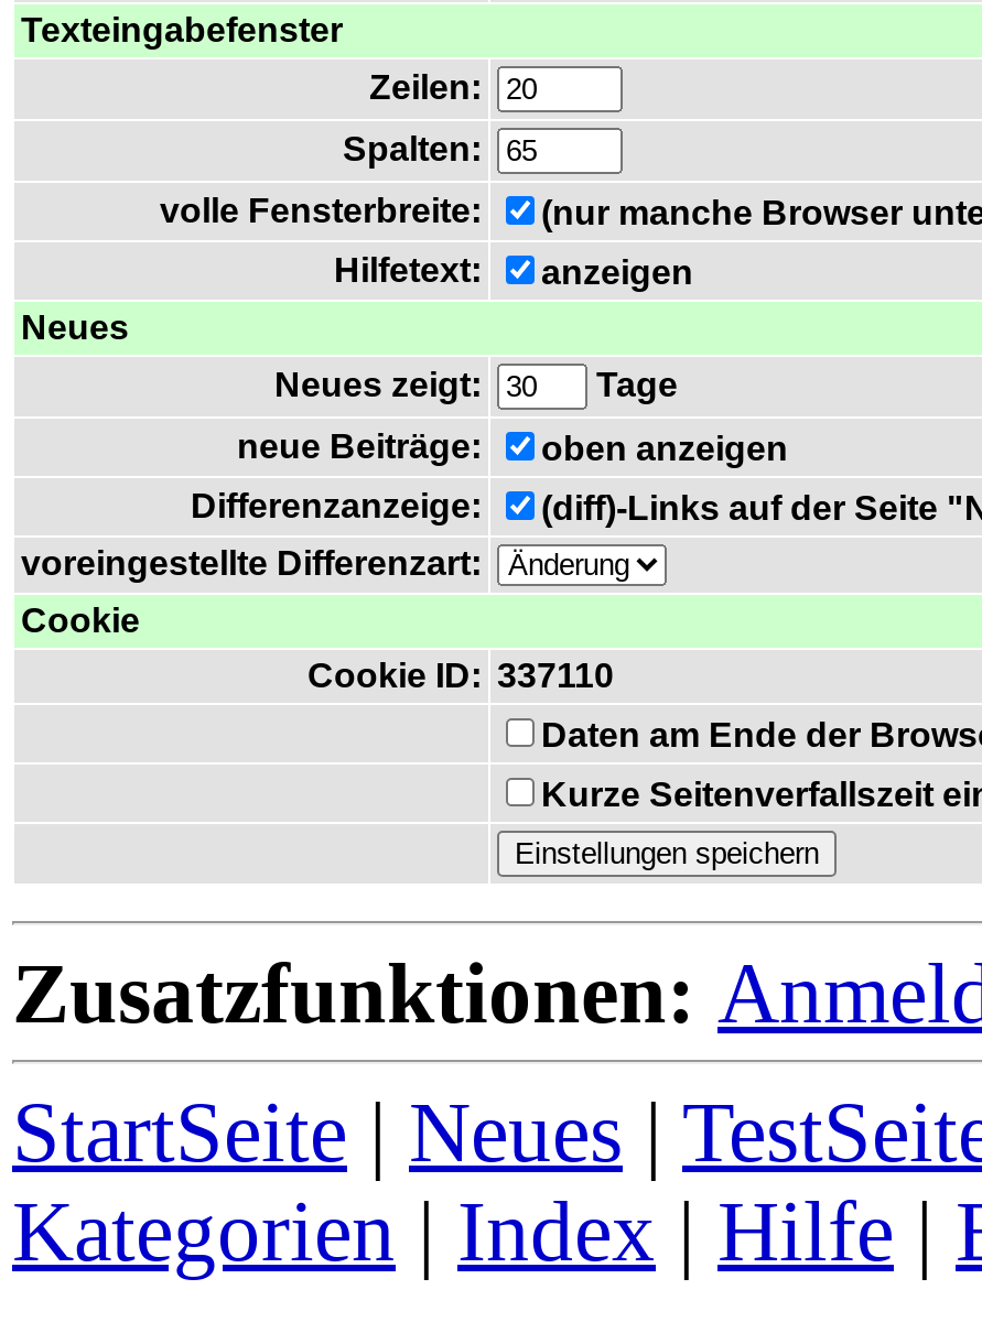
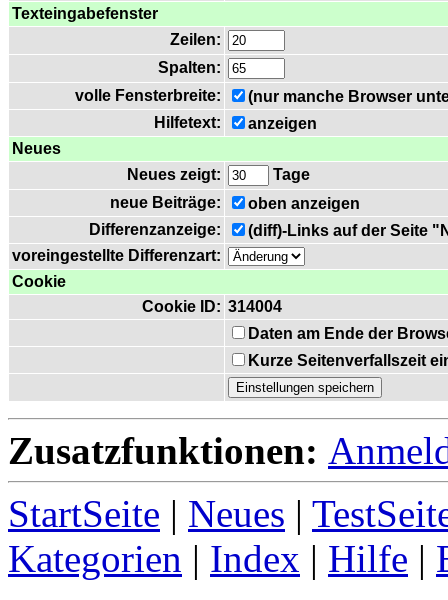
- Cookie ID: 337110
+ Cookie ID: 314004
